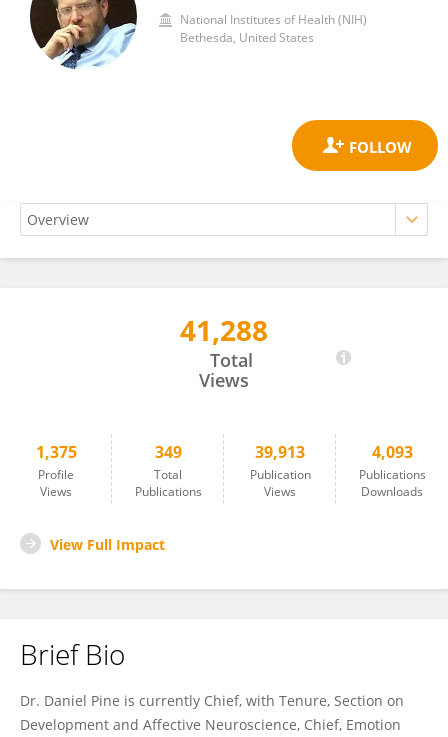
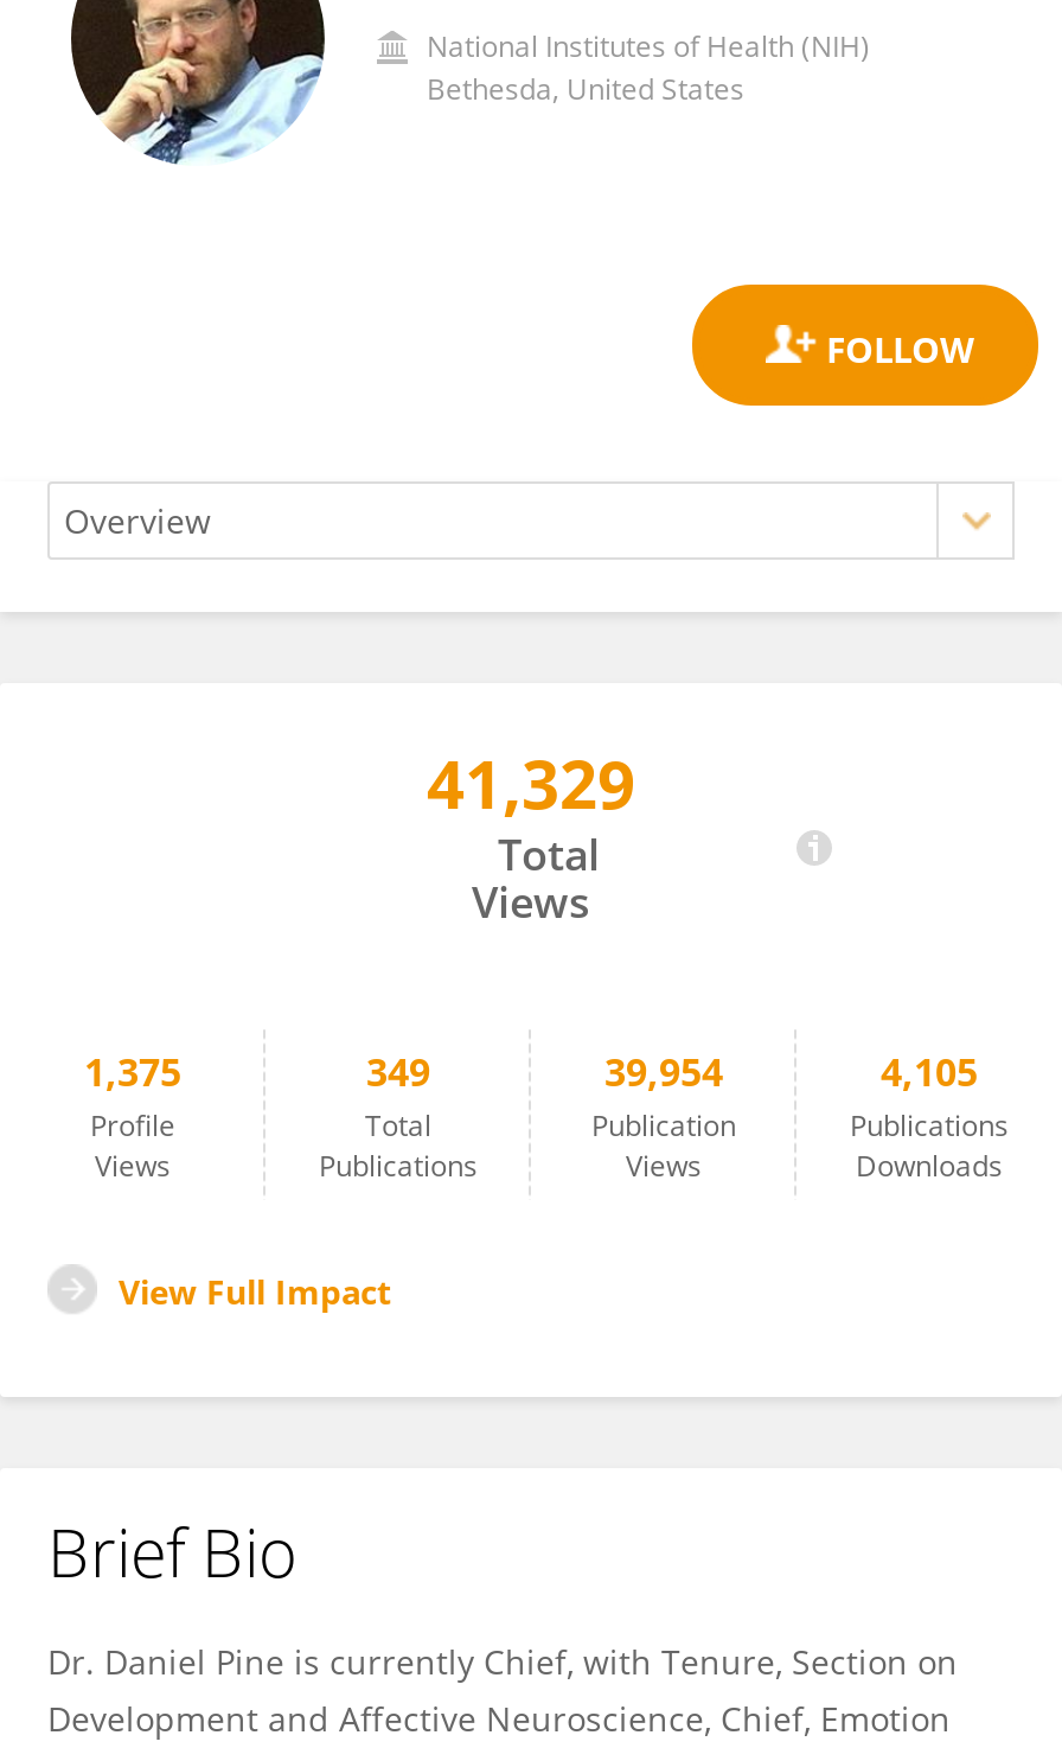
- 41,288
+ 41,329

- 39,913
+ 39,954

- 4,093
+ 4,105
